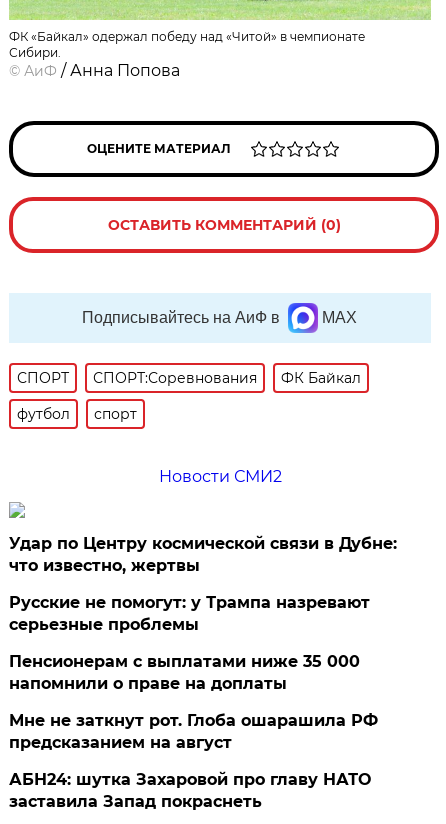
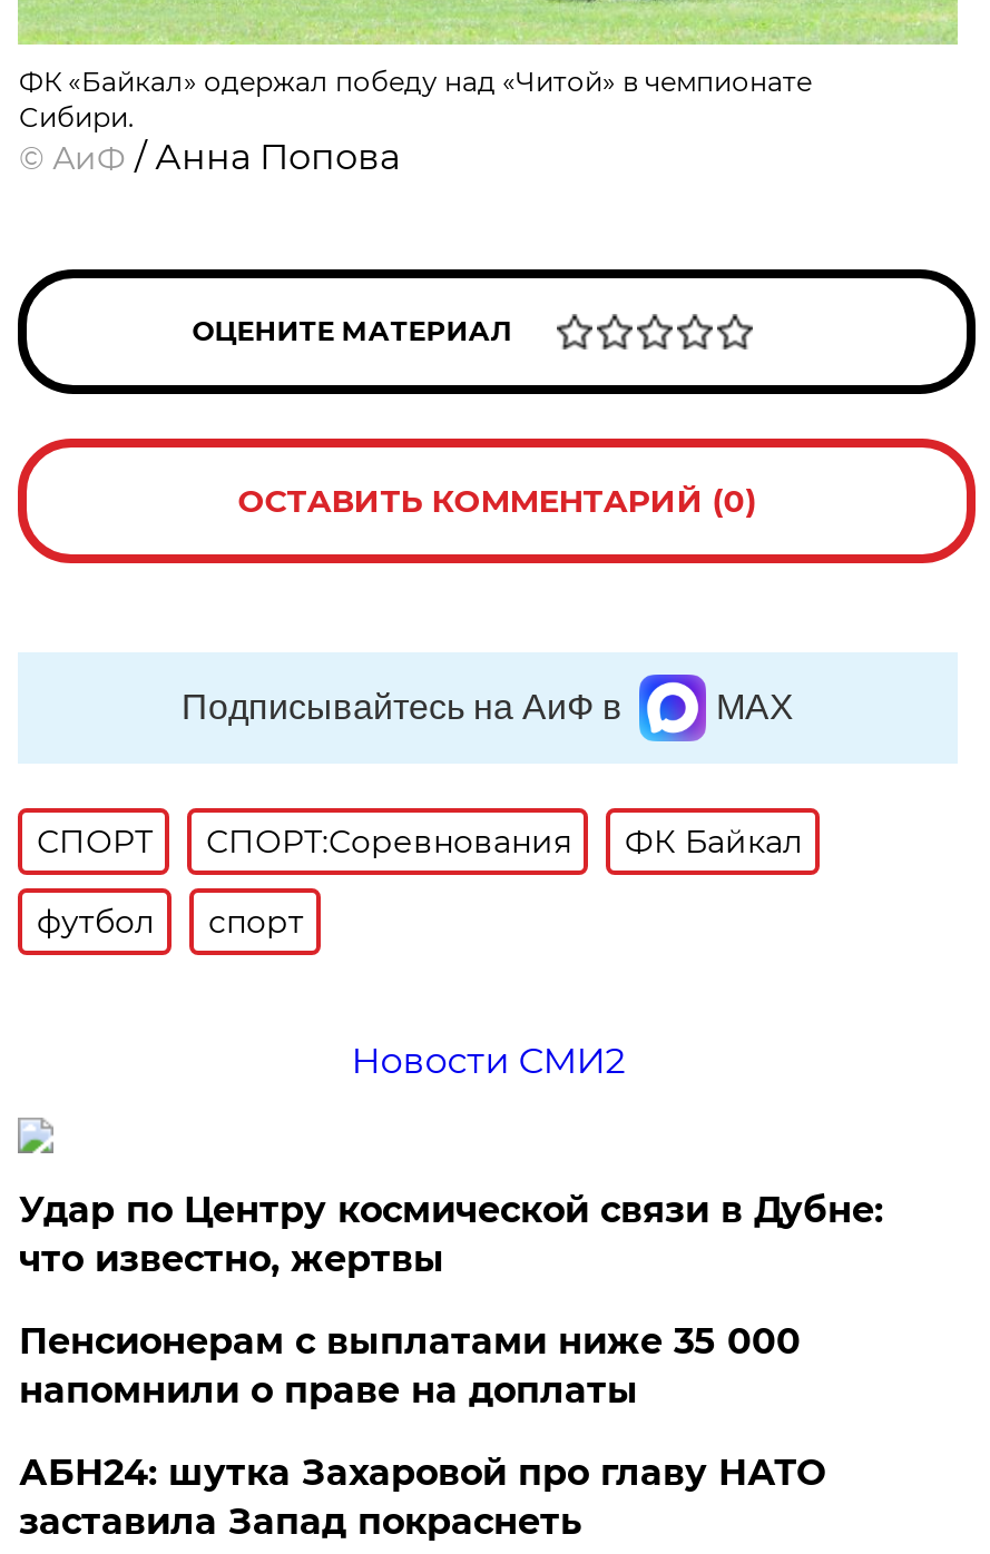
- Русские не помогут: у Трампа назревают
- серьезные проблемы

- Мне не заткнут рот. Глоба ошарашила РФ
- предсказанием на август
